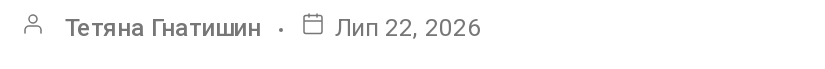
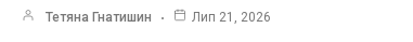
- Лип 22, 2026
+ Лип 21, 2026
